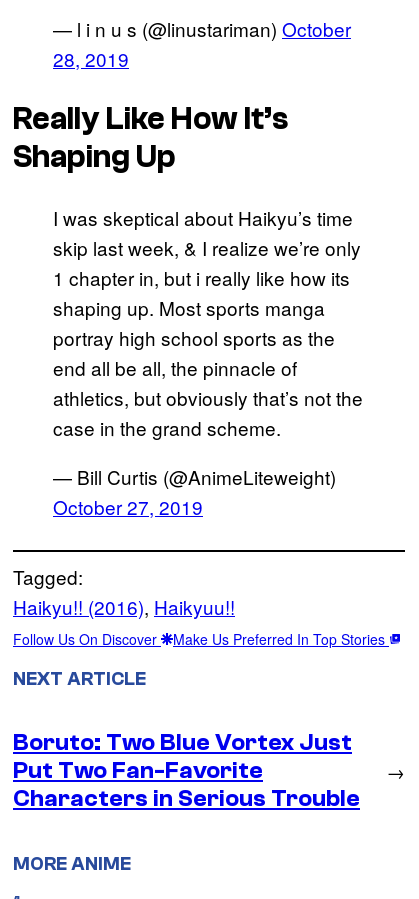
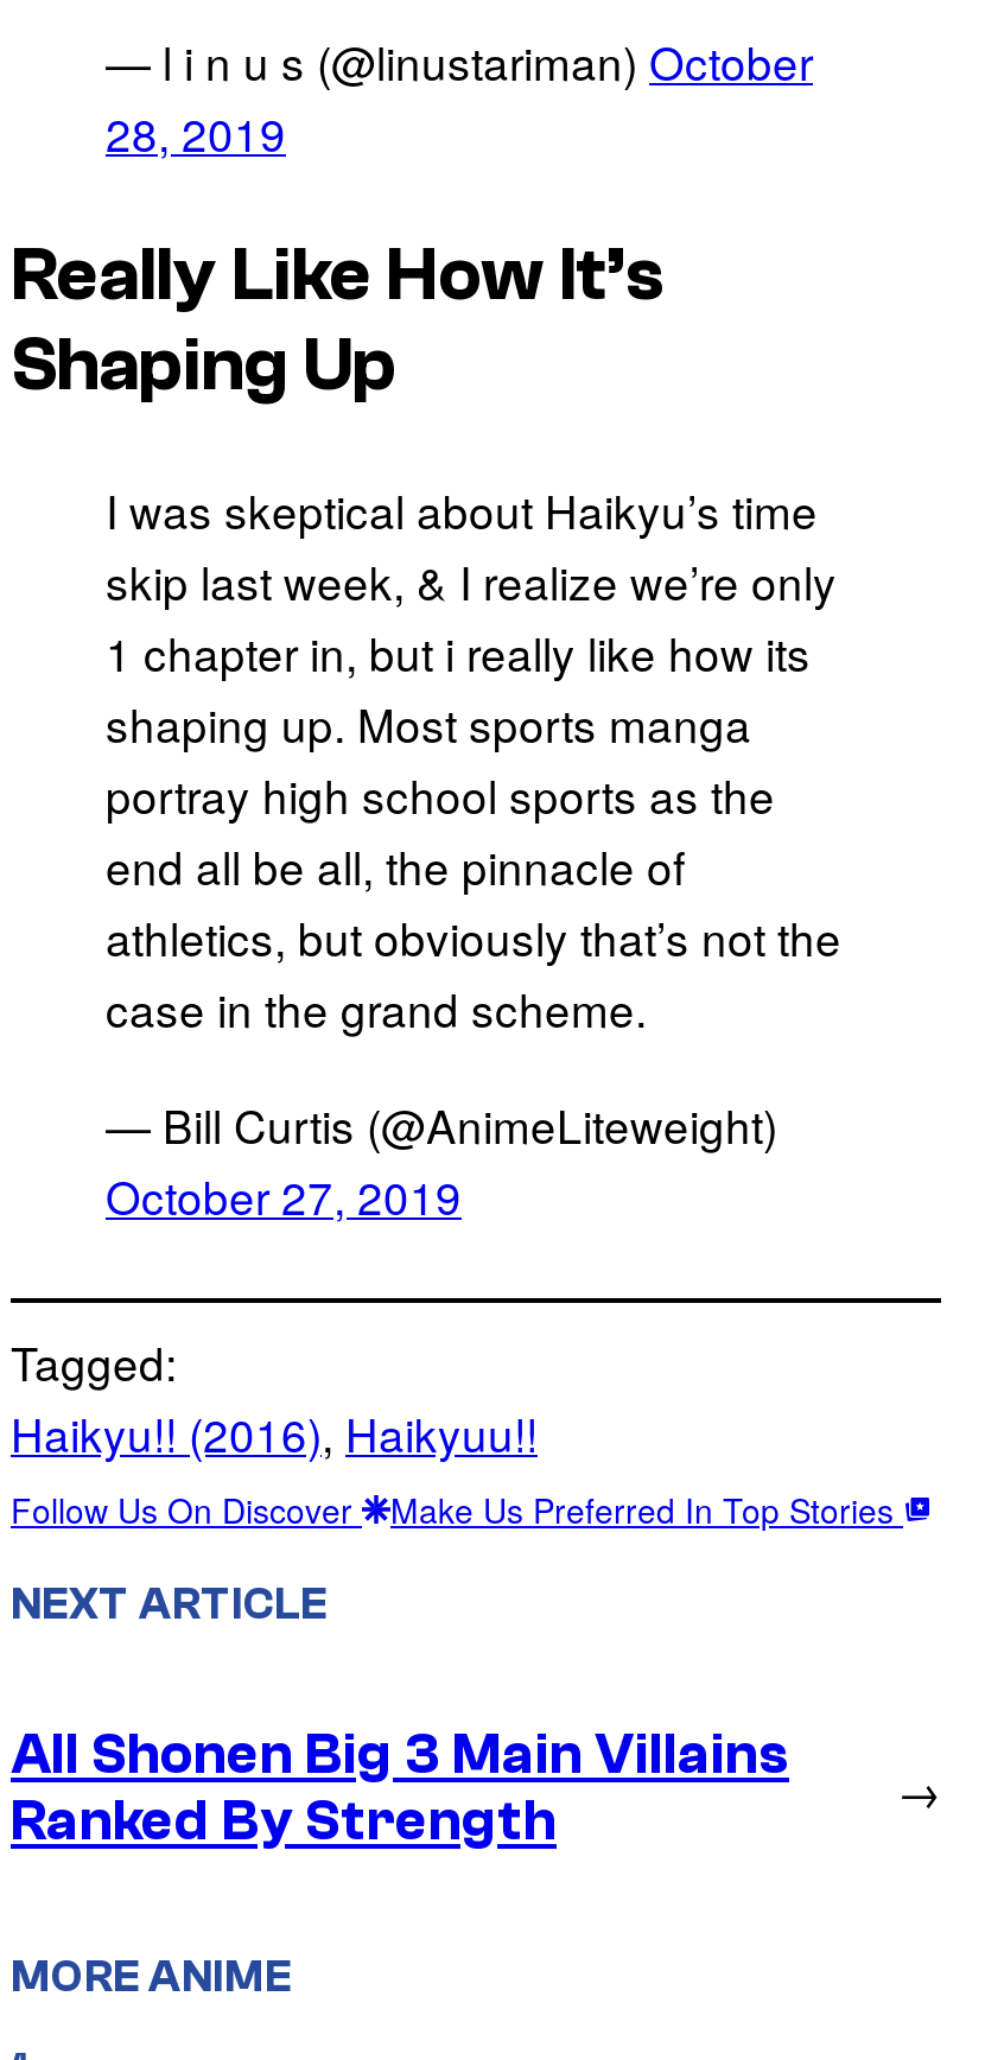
- Boruto: Two Blue Vortex Just
- Put Two Fan-Favorite
- Characters in Serious Trouble
+ All Shonen Big 3 Main Villains
+ Ranked By Strength
